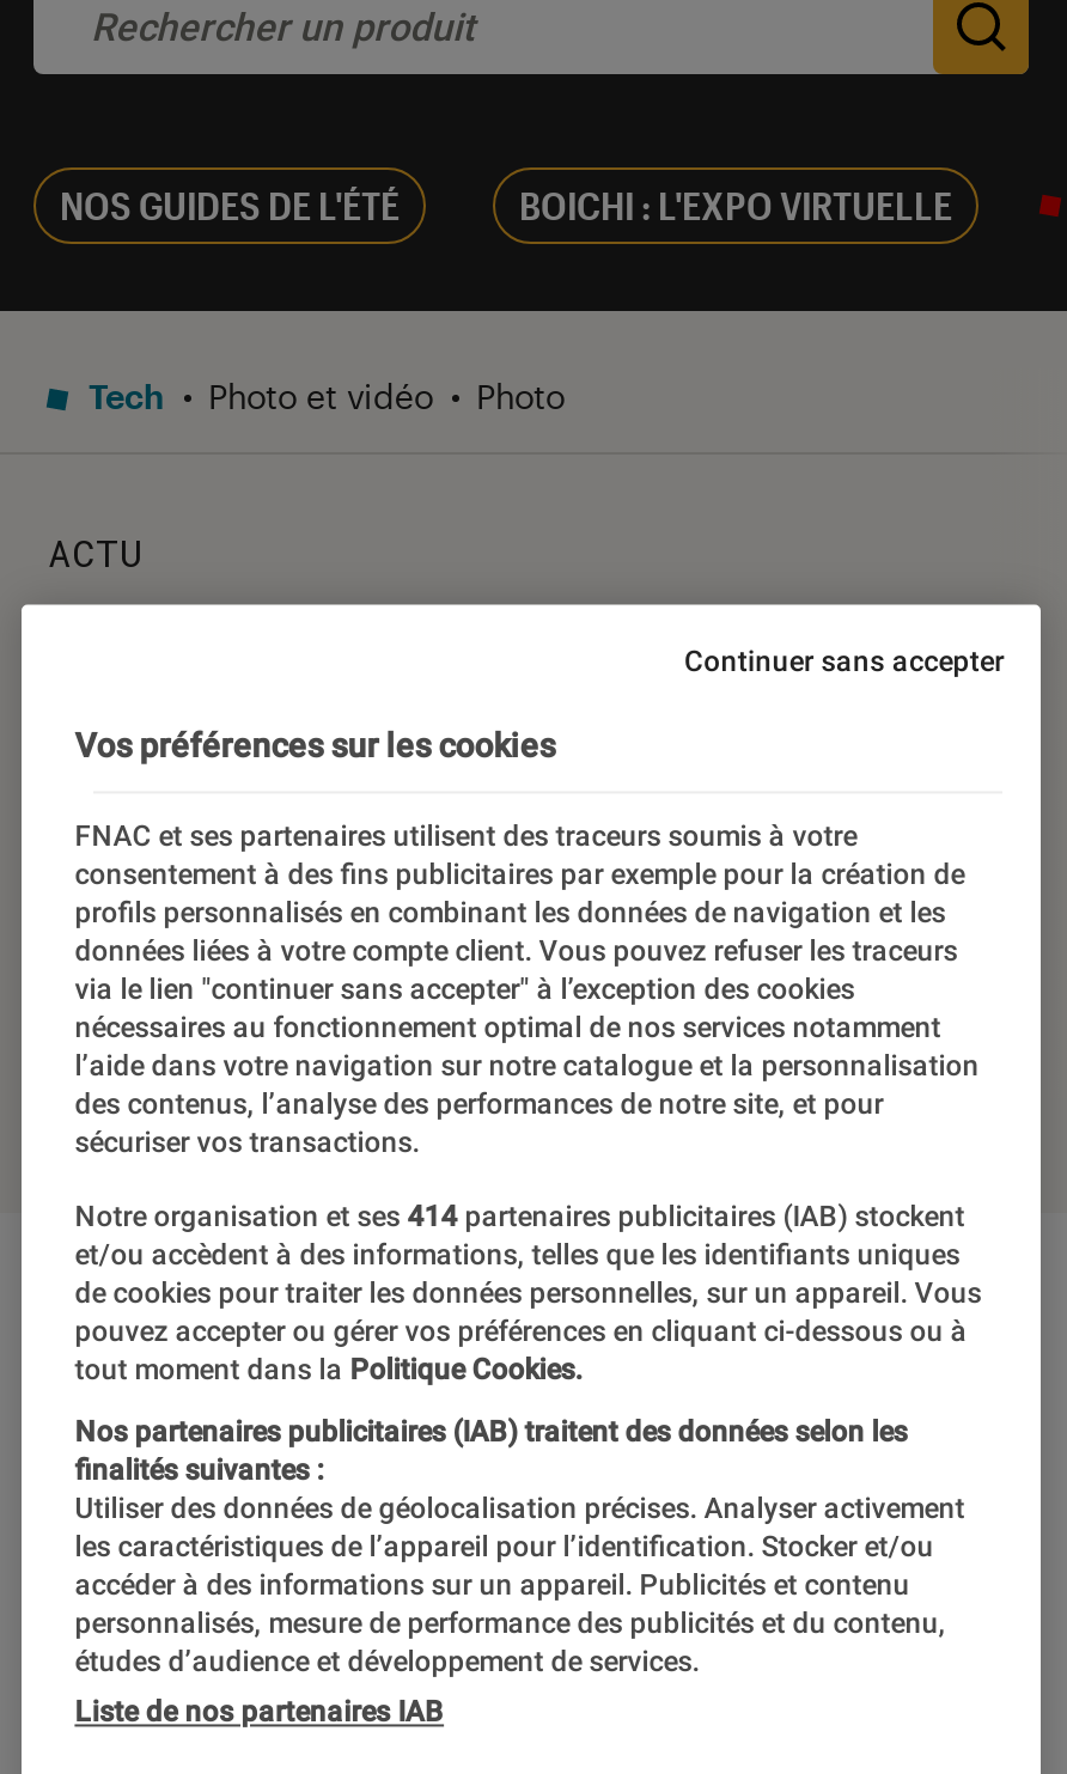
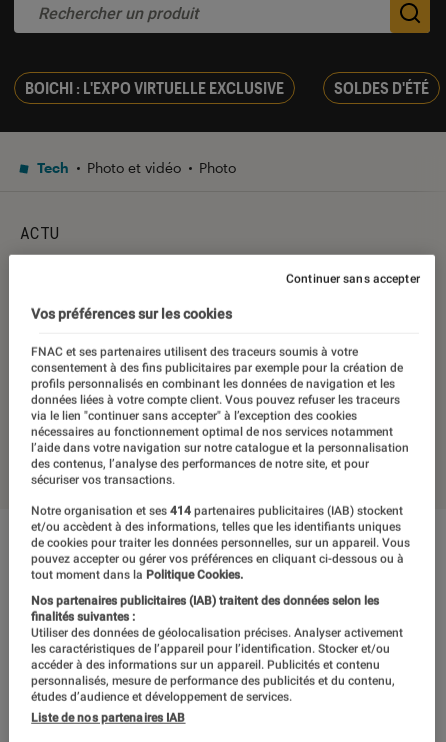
- NOS GUIDES DE L'ÉTÉ
- BOICHI : L'EXPO VIRTUELLE
+ BOICHI : L'EXPO VIRTUELLE EXCLUSIVE
+ SOLDES D'ÉTÉ
